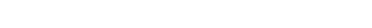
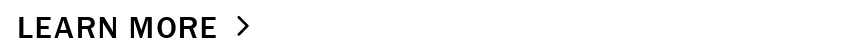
+ LEARN MORE
